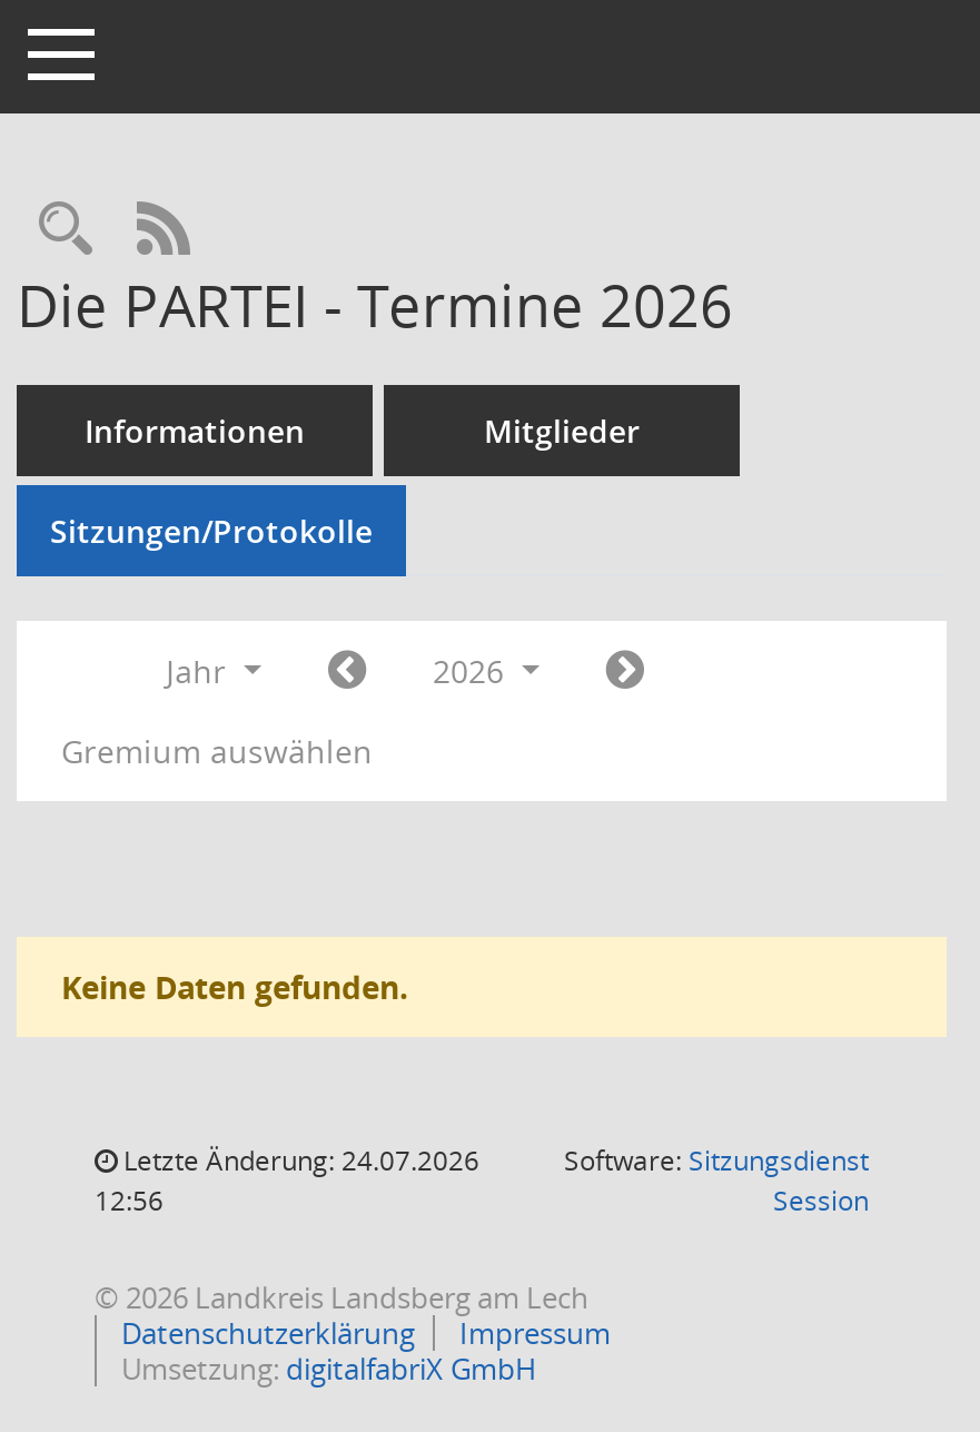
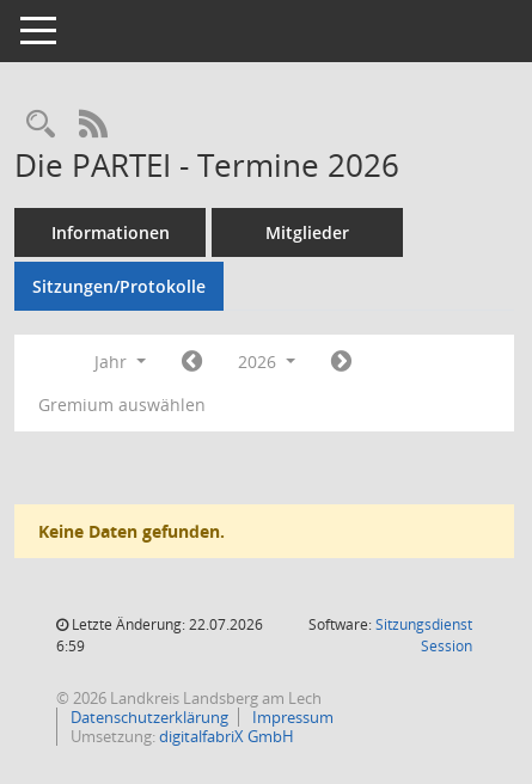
- Letzte Änderung: 24.07.2026
+ Letzte Änderung: 22.07.2026

- 12:56
+ 6:59
